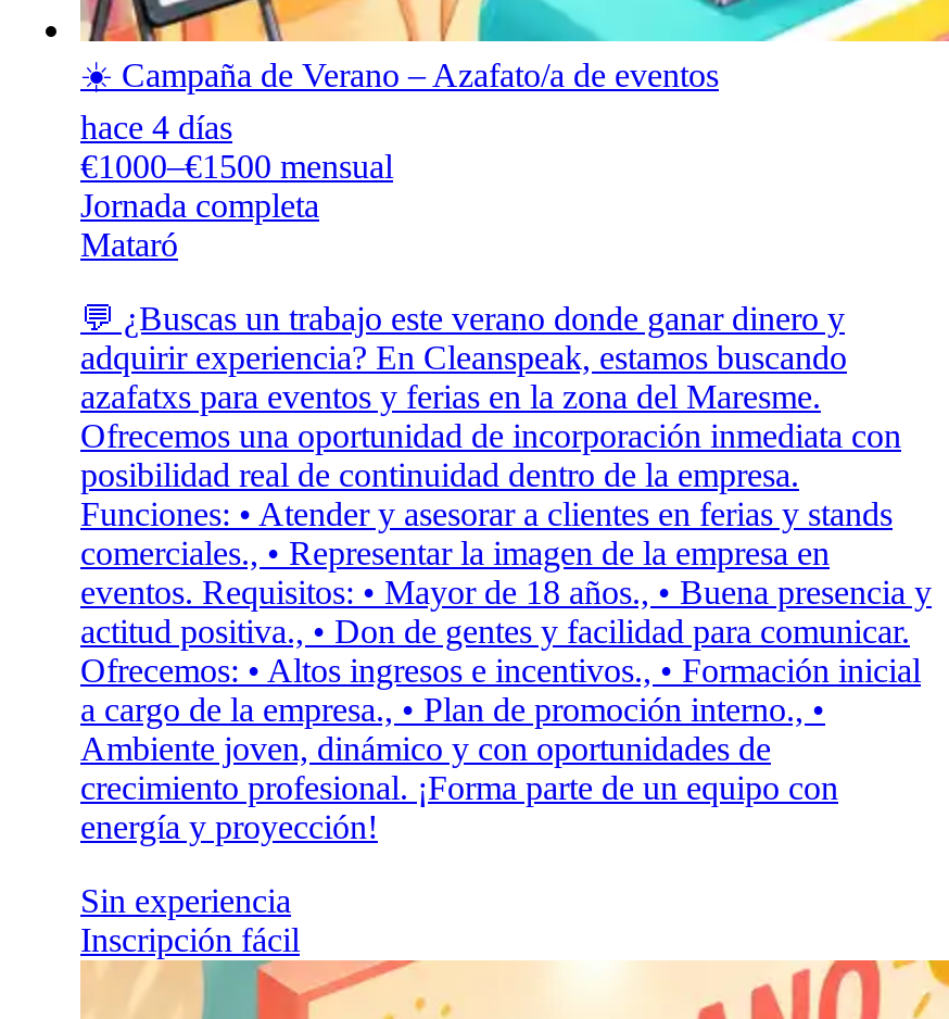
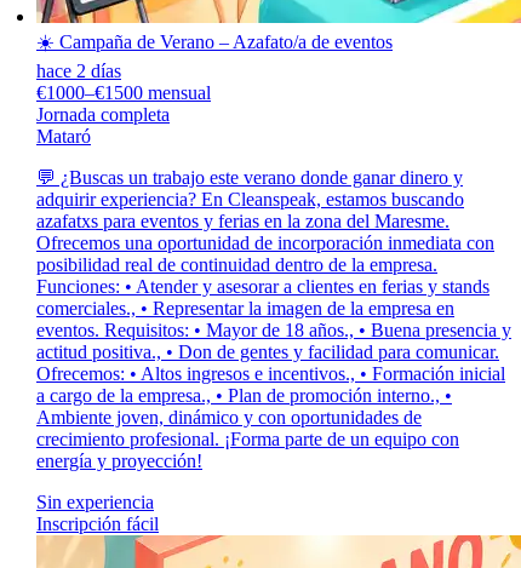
- hace 4 días
+ hace 2 días
